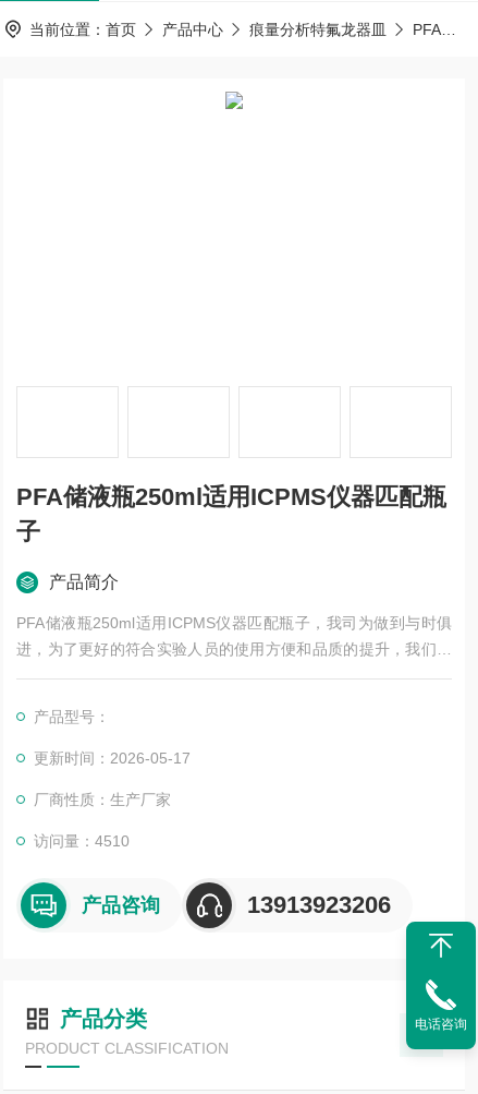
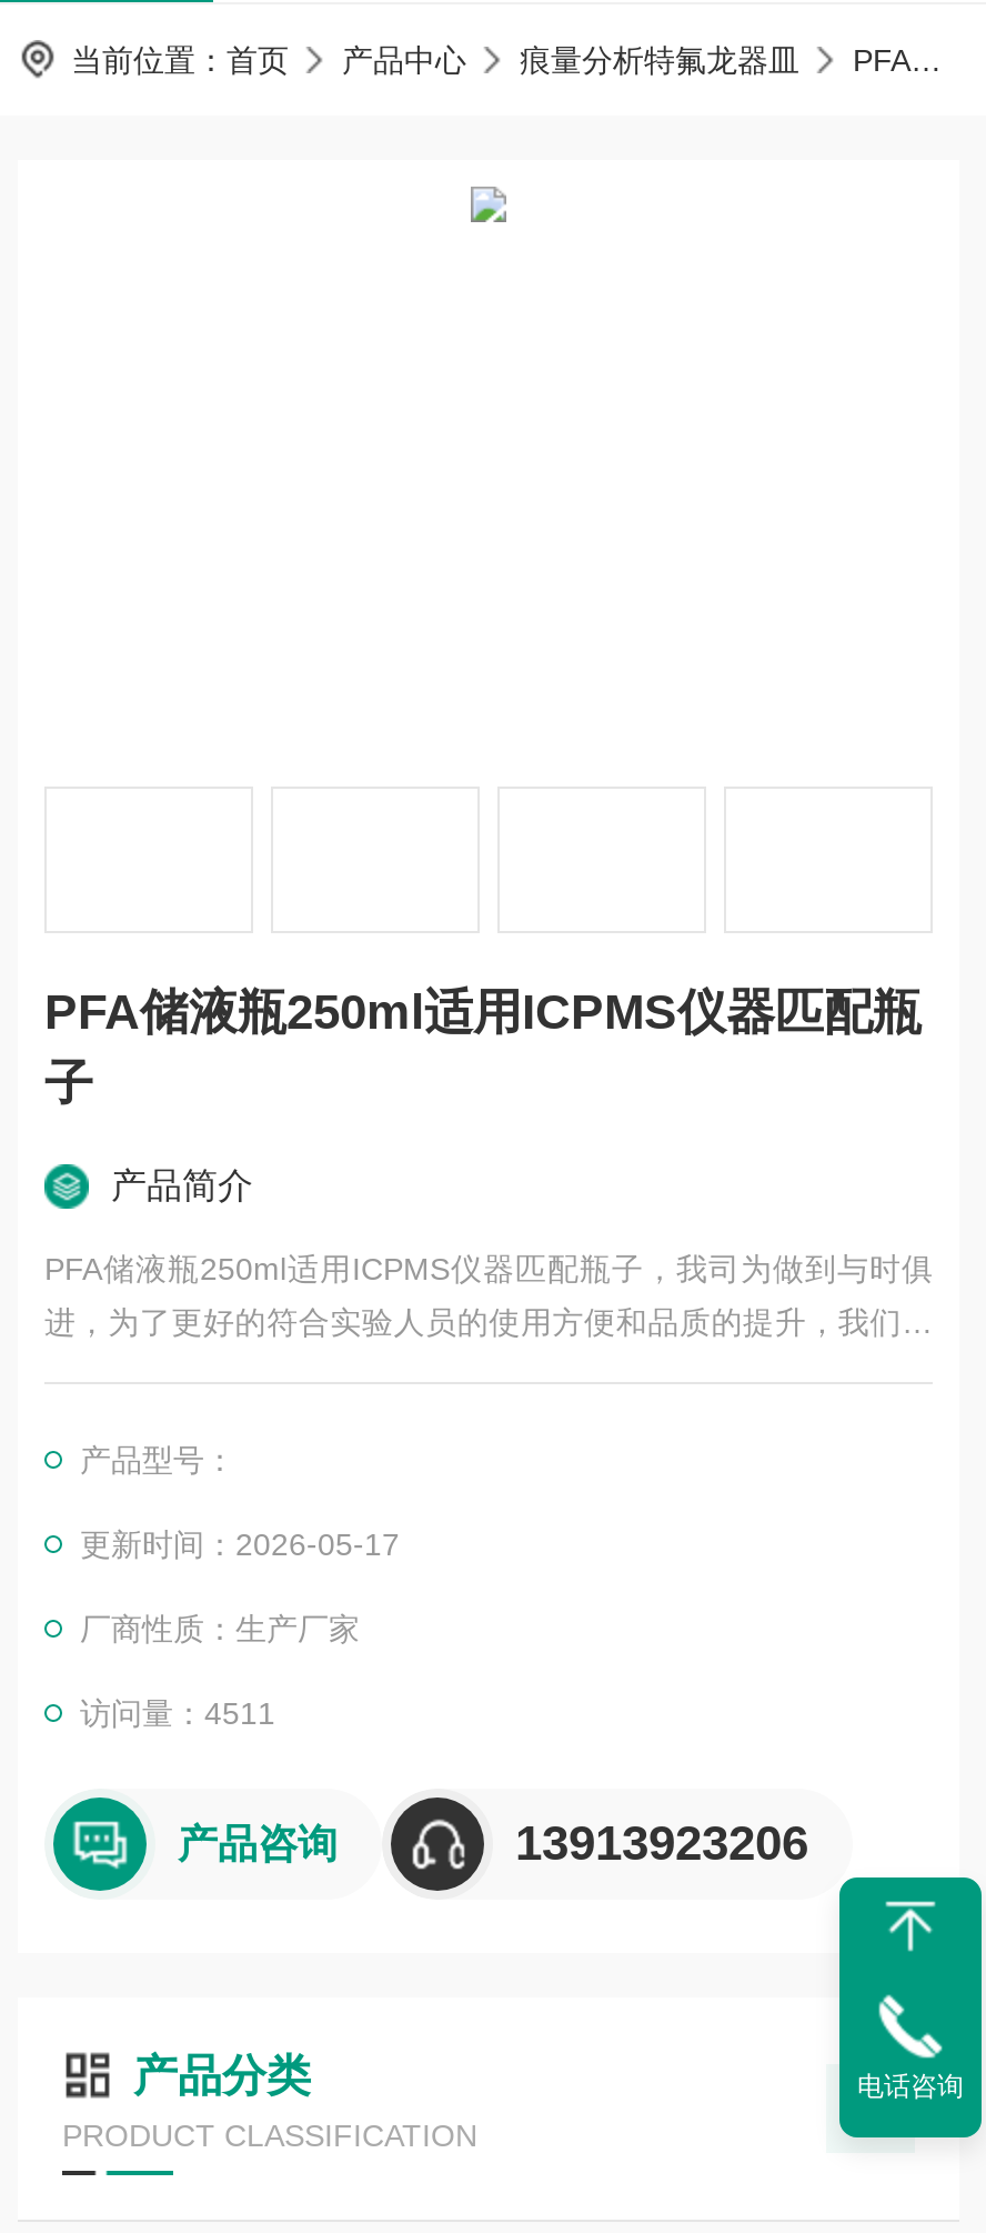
- 访问量：4510
+ 访问量：4511
